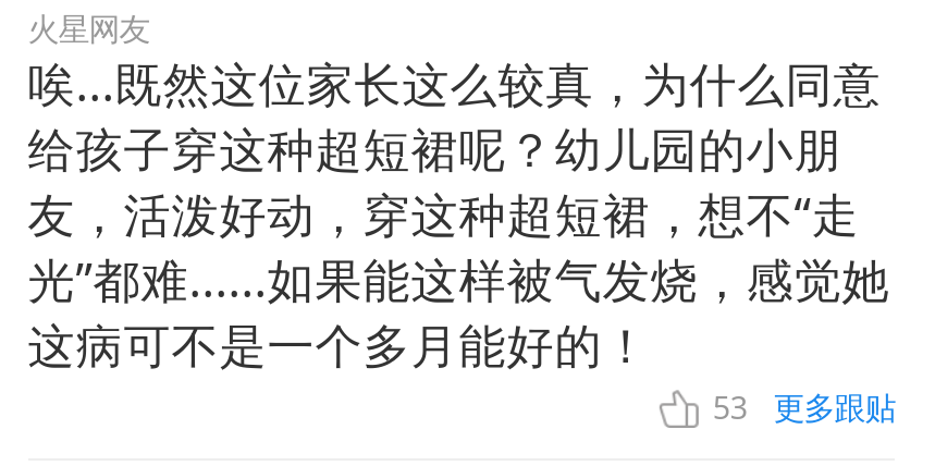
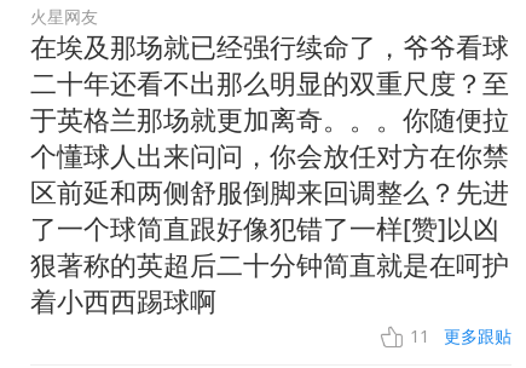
- 唉...既然这位家长这么较真，为什么同意
- 给孩子穿这种超短裙呢？幼儿园的小朋
- 友，活泼好动，穿这种超短裙，想不“走
- 光”都难......如果能这样被气发烧，感觉她
- 这病可不是一个多月能好的！
- 53
+ 在埃及那场就已经强行续命了，爷爷看球
+ 二十年还看不出那么明显的双重尺度？至
+ 于英格兰那场就更加离奇。。。你随便拉
+ 个懂球人出来问问，你会放任对方在你禁
+ 区前延和两侧舒服倒脚来回调整么？先进
+ 了一个球简直跟好像犯错了一样[赞]以凶
+ 狠著称的英超后二十分钟简直就是在呵护
+ 着小西西踢球啊
+ 11
